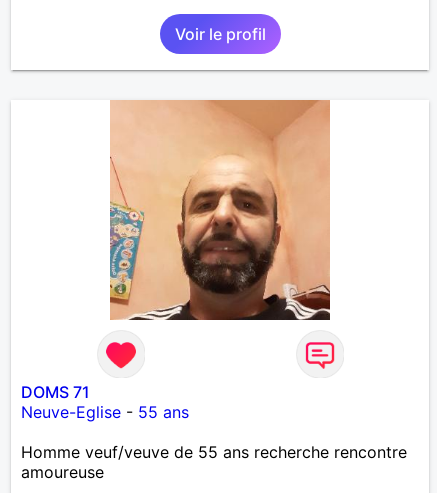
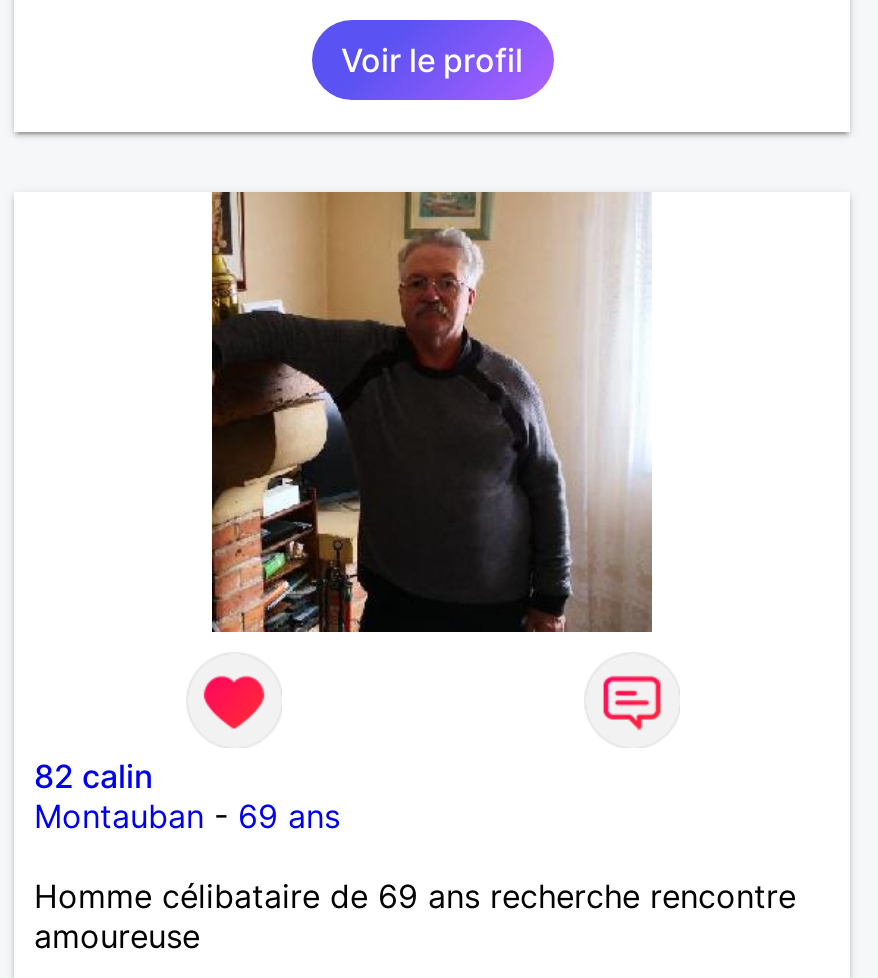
- [image]
+ [image]

- DOMS 71
- Neuve-Eglise - 55 ans
+ 82 calin
+ Montauban - 69 ans

- Homme veuf/veuve de 55 ans recherche rencontre
+ Homme célibataire de 69 ans recherche rencontre
